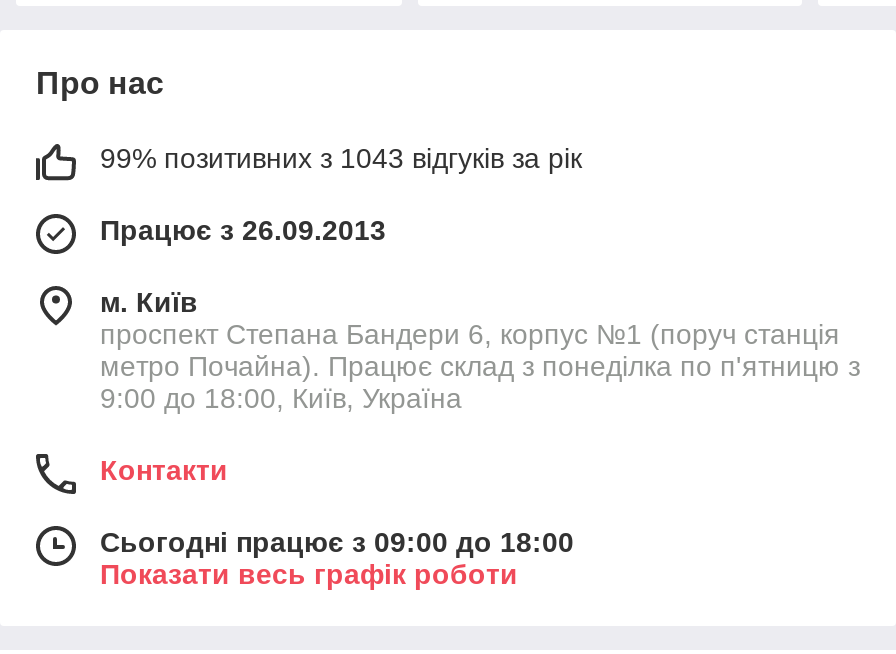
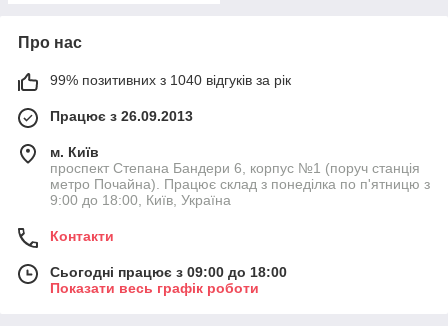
- 99% позитивних з 1043 відгуків за рік
+ 99% позитивних з 1040 відгуків за рік
